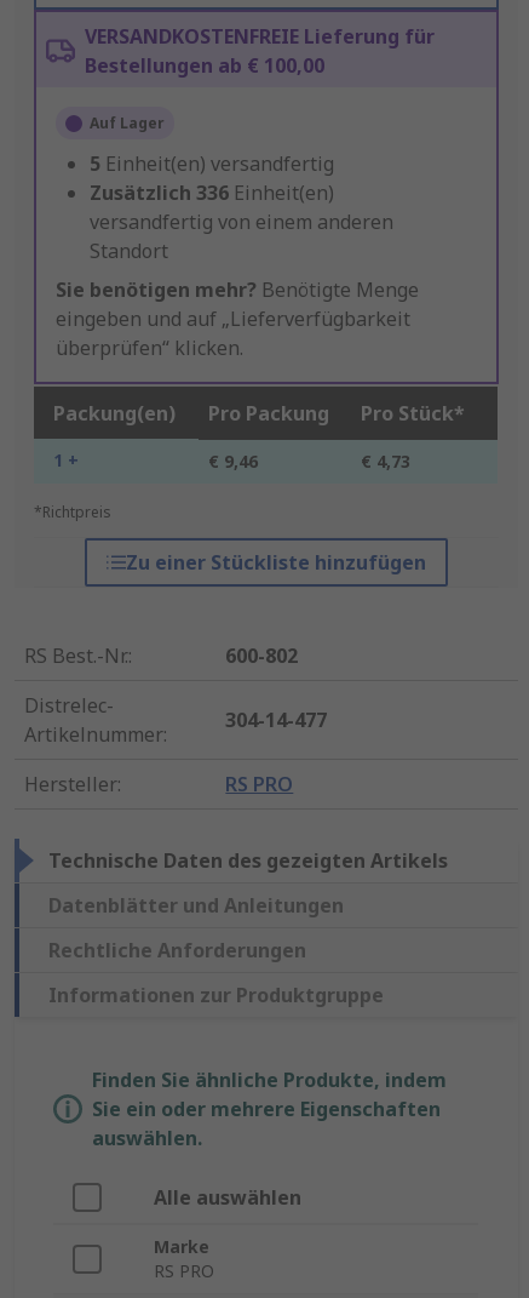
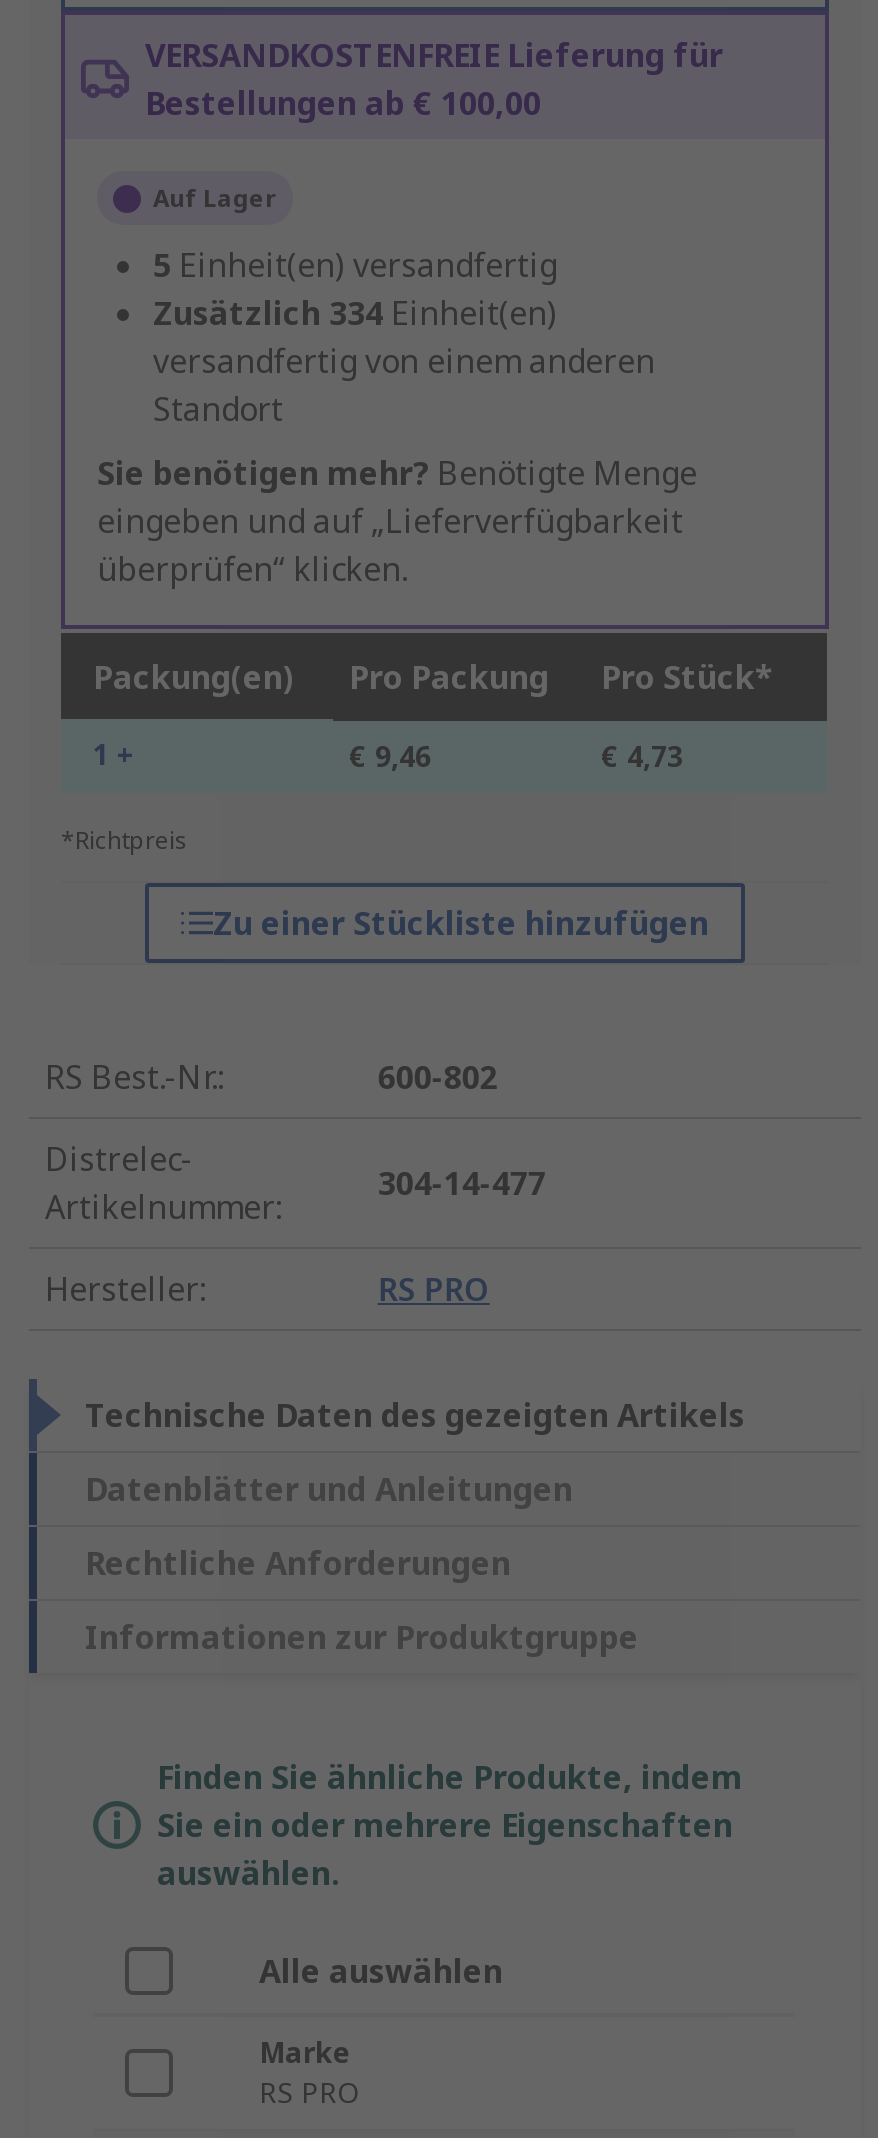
- Zusätzlich 336 Einheit(en)
+ Zusätzlich 334 Einheit(en)
